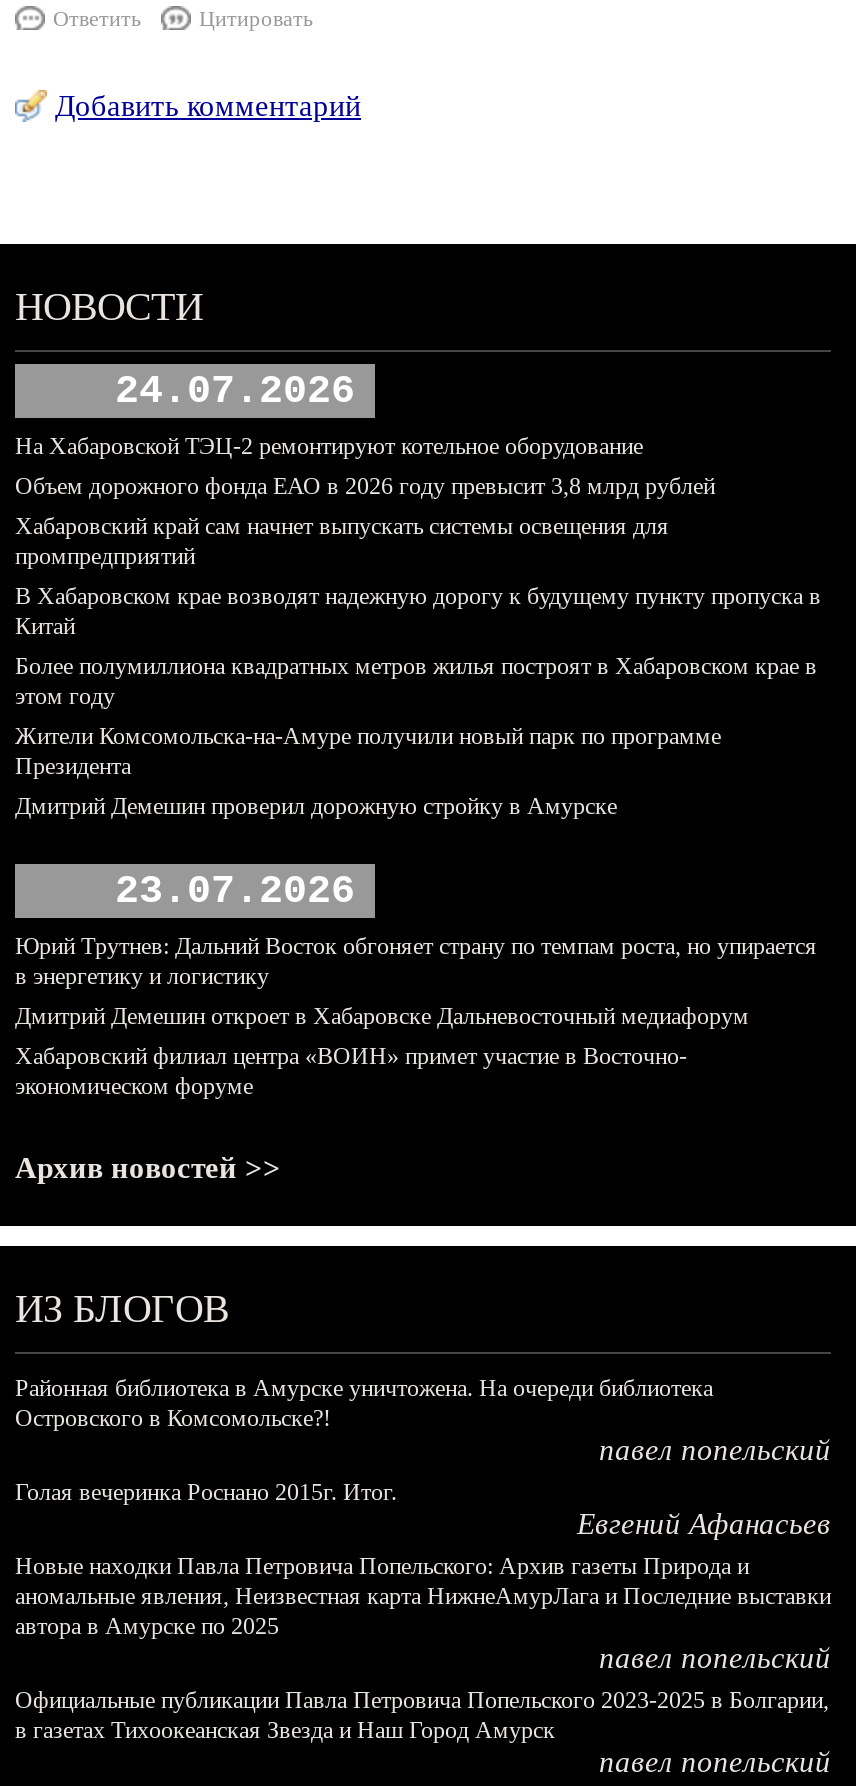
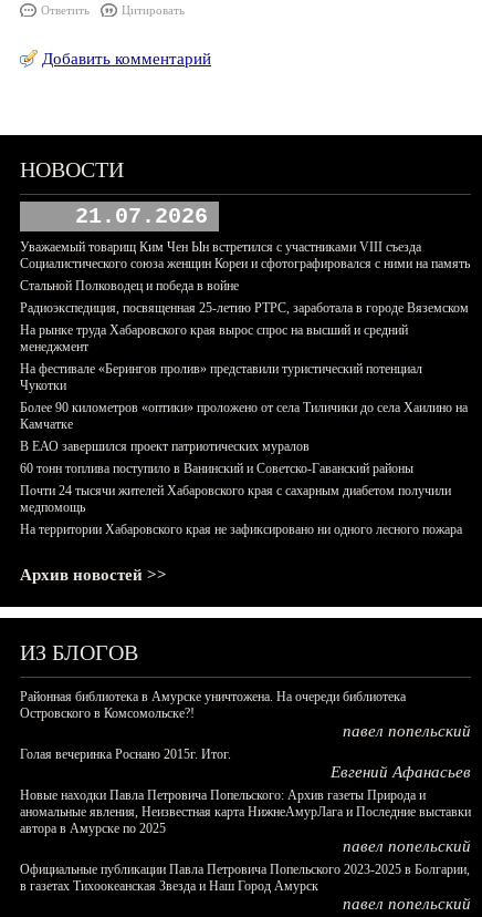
- 24.07.2026
- На Хабаровской ТЭЦ-2 ремонтируют котельное оборудование
- Объем дорожного фонда ЕАО в 2026 году превысит 3,8 млрд рублей
- Хабаровский край сам начнет выпускать системы освещения для
- промпредприятий
- В Хабаровском крае возводят надежную дорогу к будущему пункту пропуска в
- Китай
- Более полумиллиона квадратных метров жилья построят в Хабаровском крае в
- этом году
- Жители Комсомольска-на-Амуре получили новый парк по программе
- Президента
- Дмитрий Демешин проверил дорожную стройку в Амурске
- 23.07.2026
- Юрий Трутнев: Дальний Восток обгоняет страну по темпам роста, но упирается
- в энергетику и логистику
- Дмитрий Демешин откроет в Хабаровске Дальневосточный медиафорум
- Хабаровский филиал центра «ВОИН» примет участие в Восточно-
- экономическом форуме
+ 21.07.2026
+ Уважаемый товарищ Ким Чен Ын встретился с участниками VIII съезда
+ Социалистического союза женщин Кореи и сфотографировался с ними на память
+ Стальной Полководец и победа в войне
+ Радиоэкспедиция, посвященная 25-летию РТРС, заработала в городе Вяземском
+ На рынке труда Хабаровского края вырос спрос на высший и средний
+ менеджмент
+ На фестивале «Берингов пролив» представили туристический потенциал
+ Чукотки
+ Более 90 километров «оптики» проложено от села Тиличики до села Хаилино на
+ Камчатке
+ В ЕАО завершился проект патриотических муралов
+ 60 тонн топлива поступило в Ванинский и Советско-Гаванский районы
+ Почти 24 тысячи жителей Хабаровского края с сахарным диабетом получили
+ медпомощь
+ На территории Хабаровского края не зафиксировано ни одного лесного пожара
